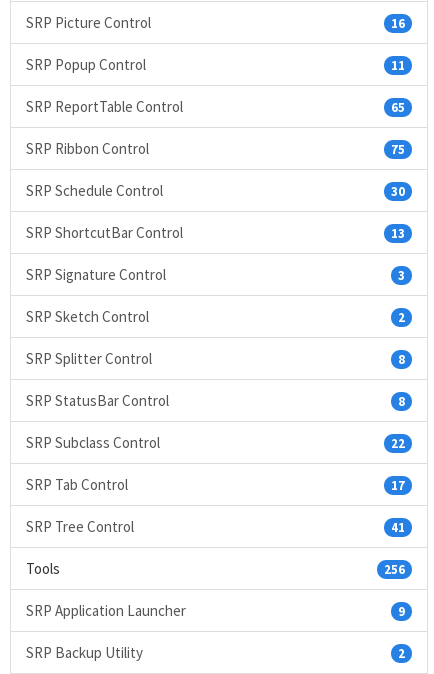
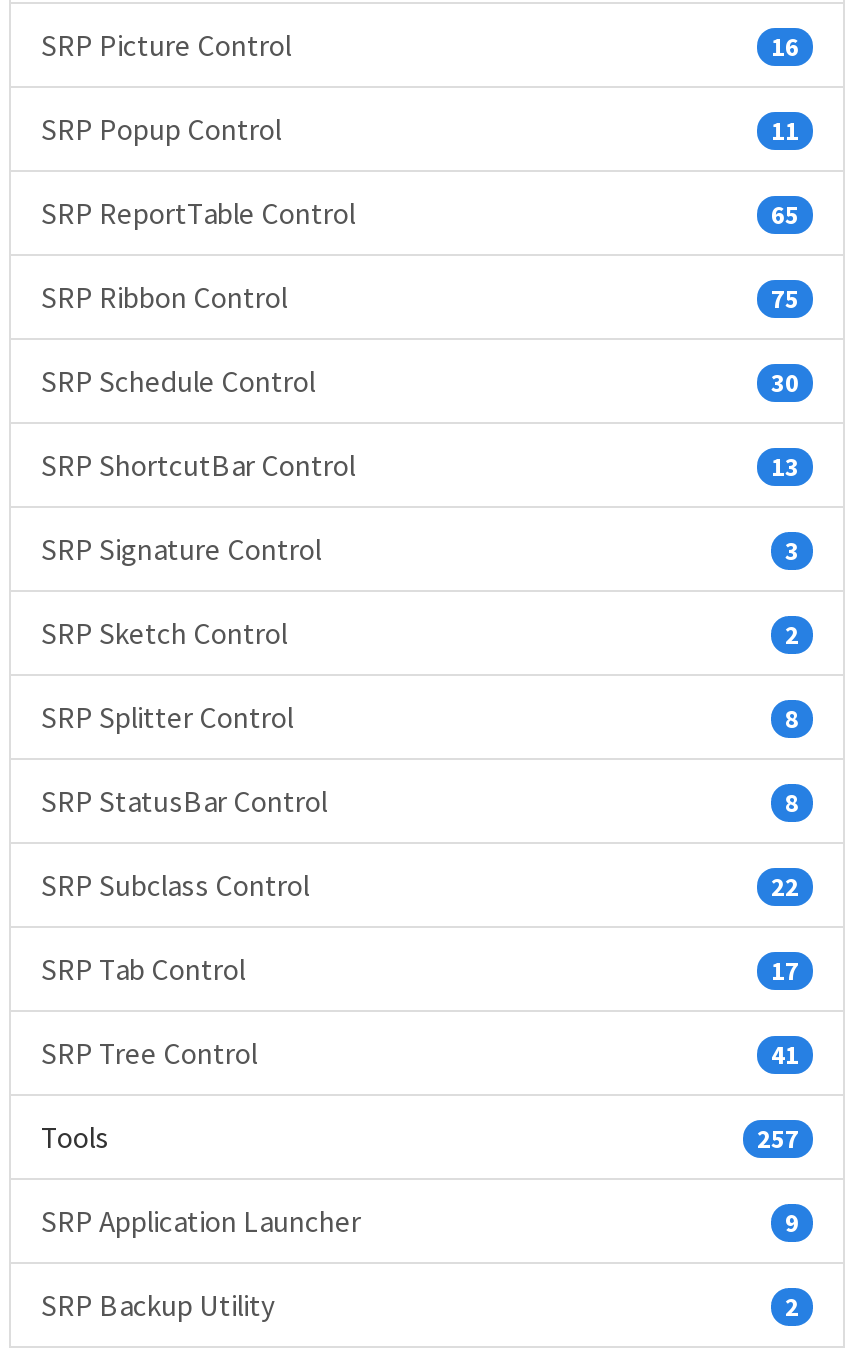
- 256
+ 257
